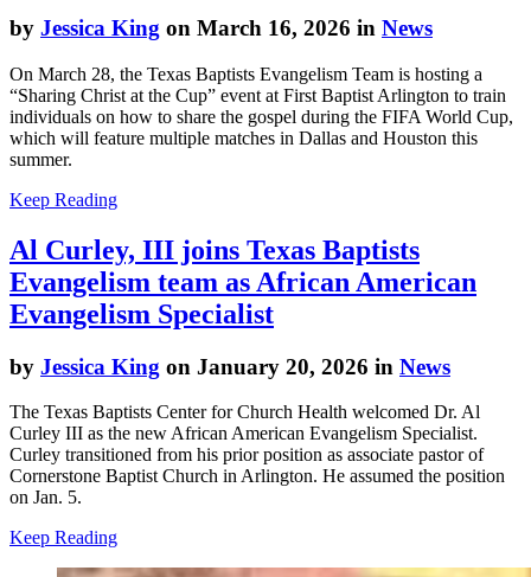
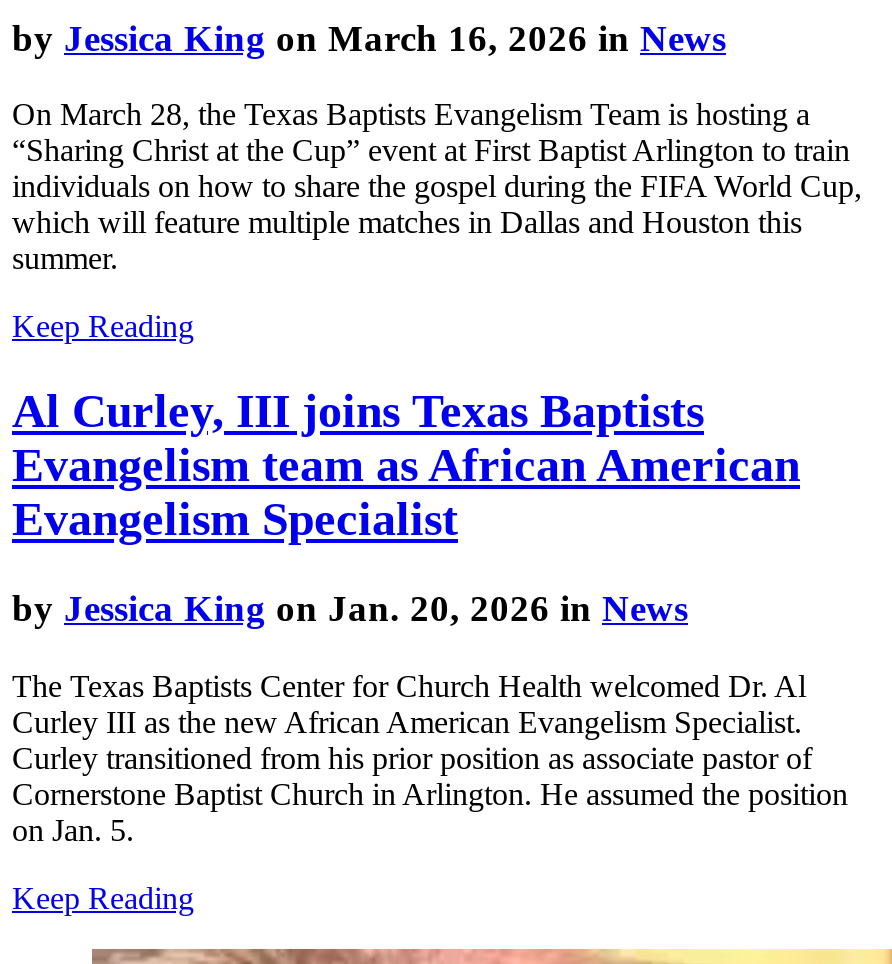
- by Jessica King on January 20, 2026 in News
+ by Jessica King on Jan. 20, 2026 in News
